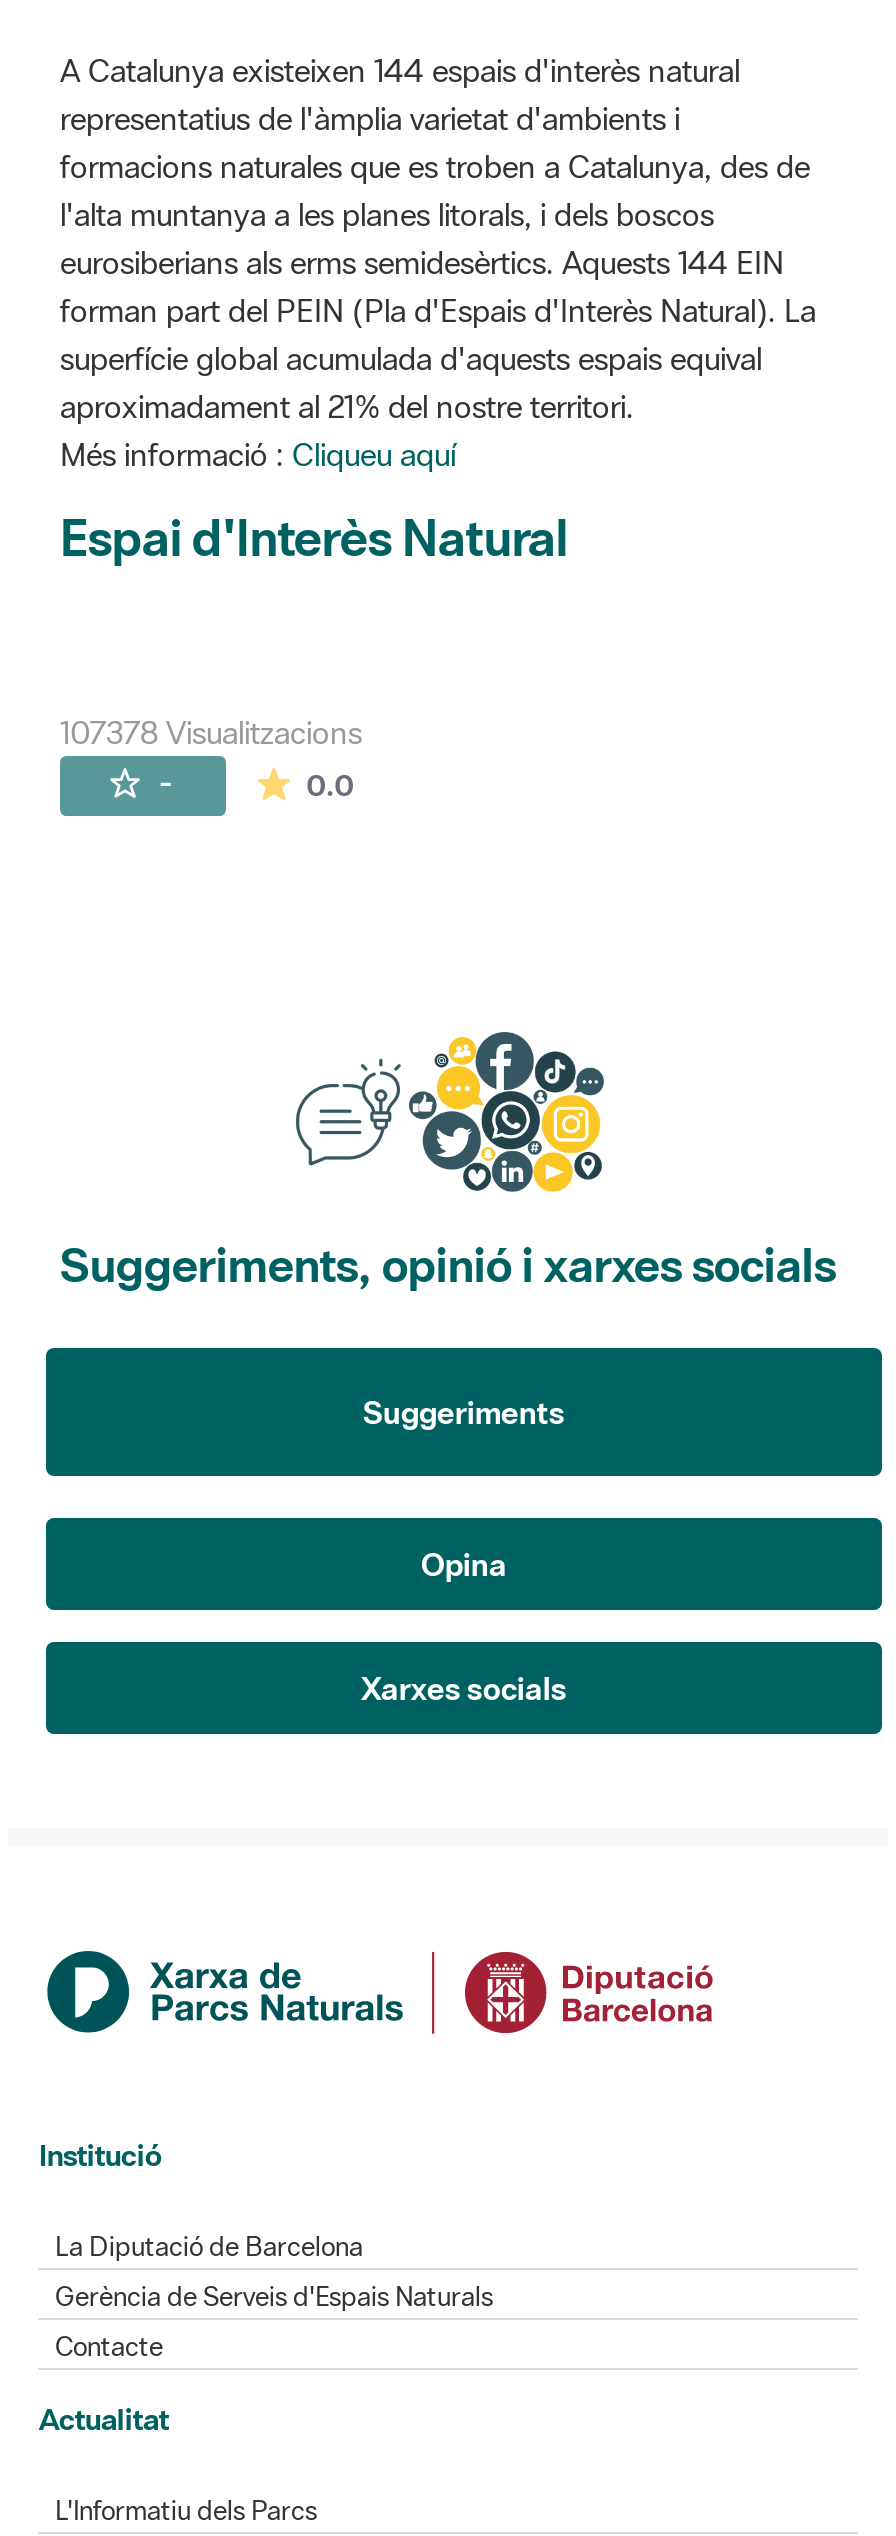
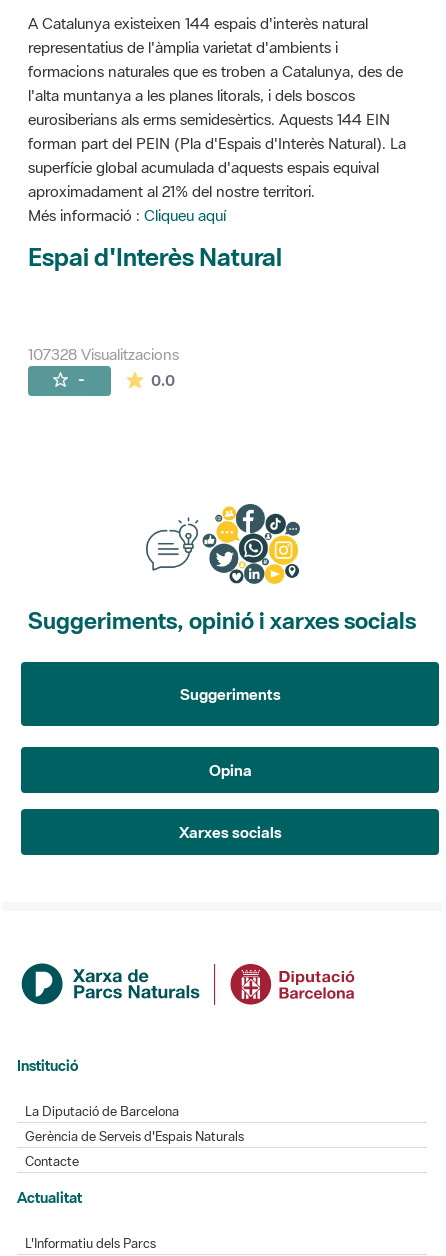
- 107378 Visualitzacions
+ 107328 Visualitzacions
